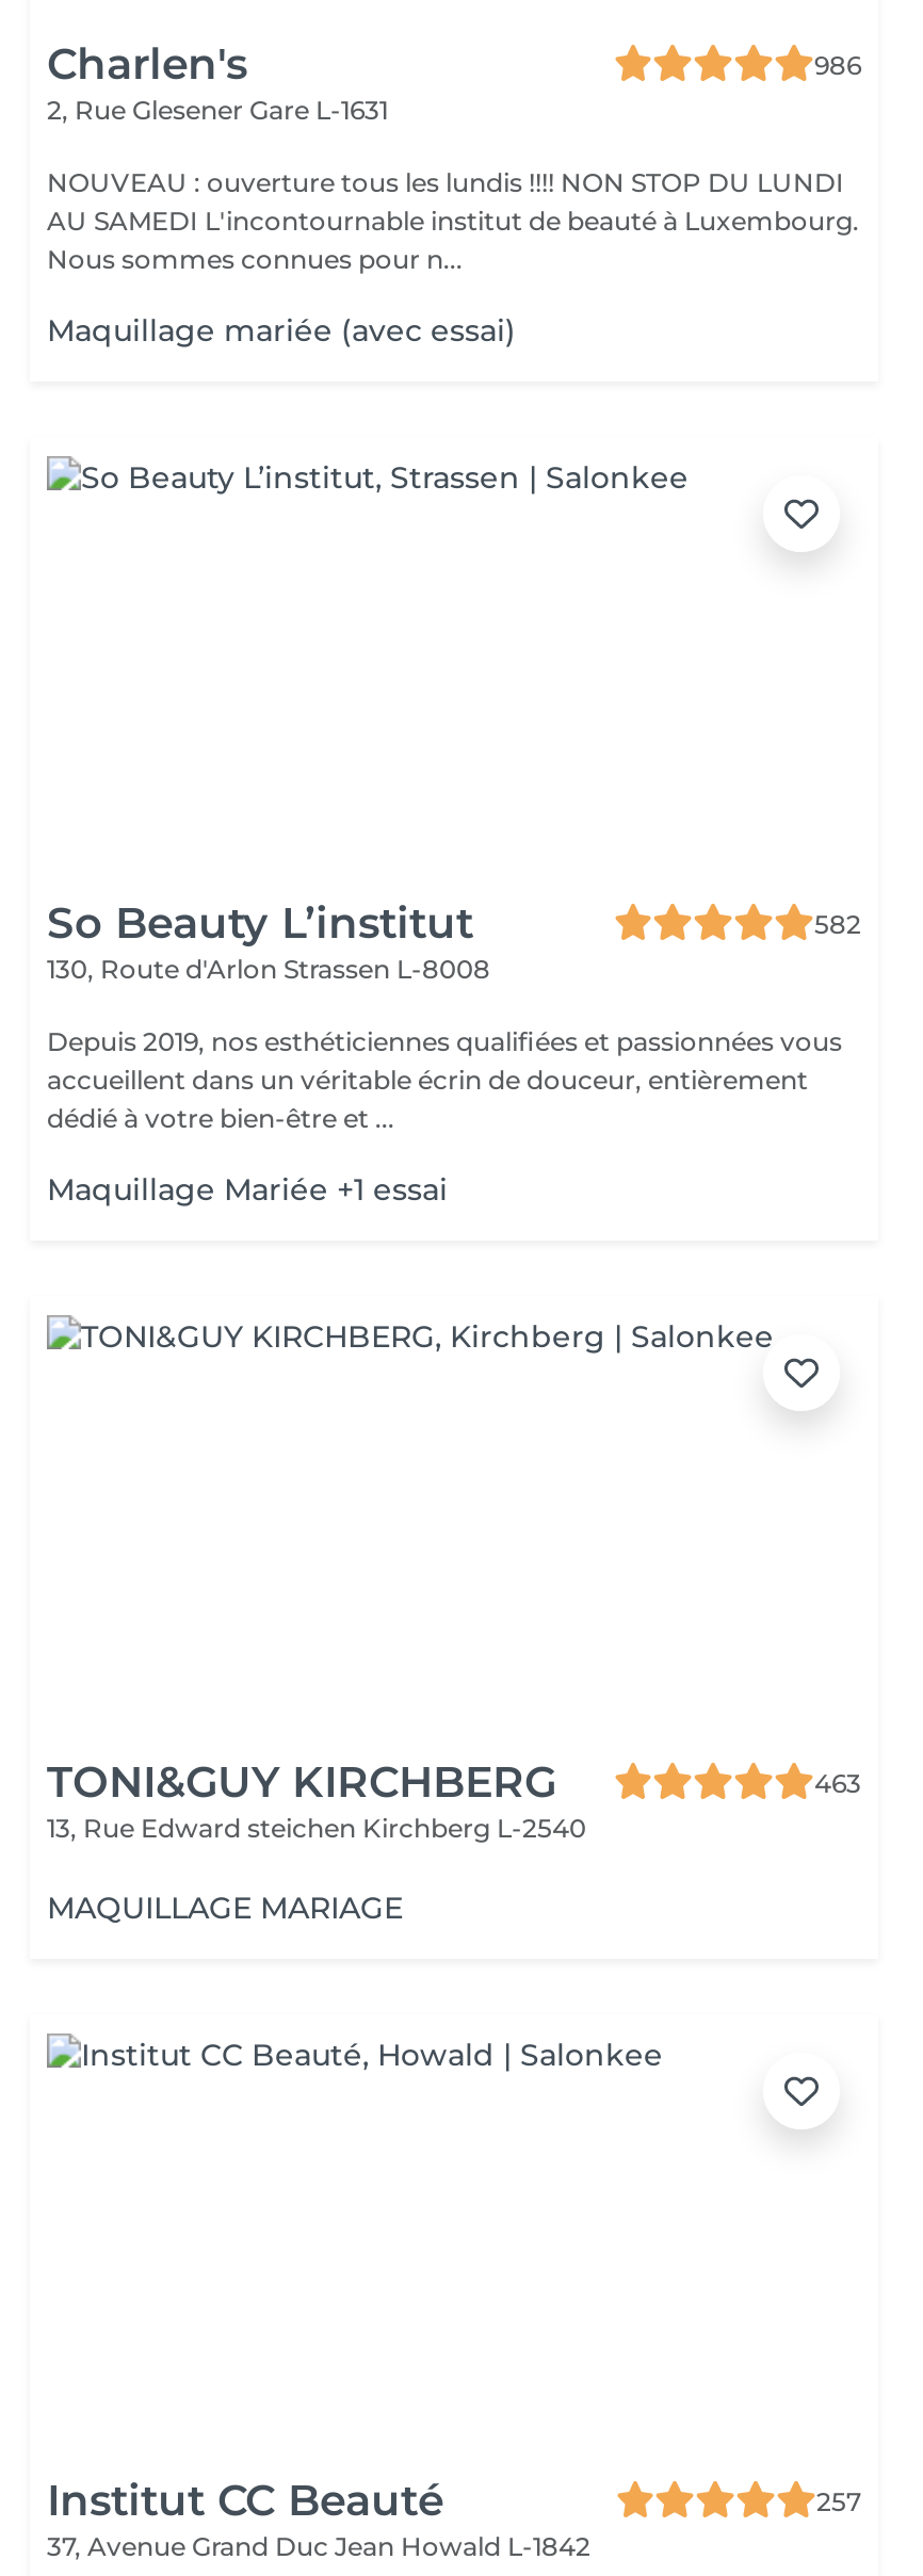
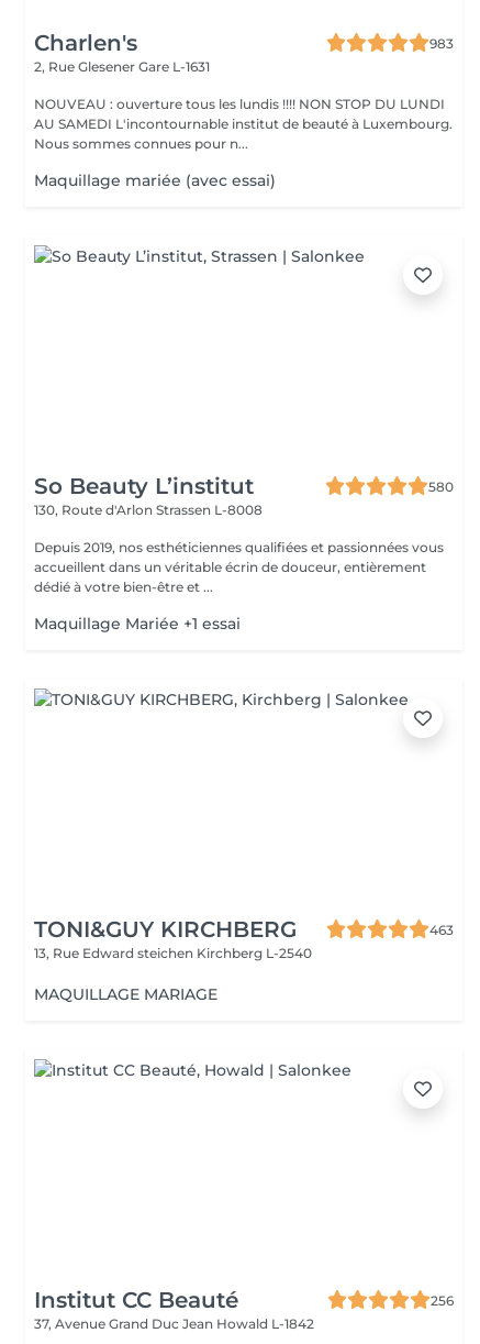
- 986
+ 983

- 582
+ 580

- 257
+ 256
